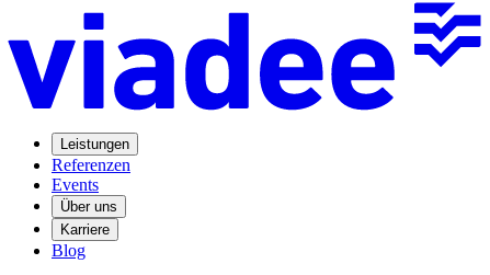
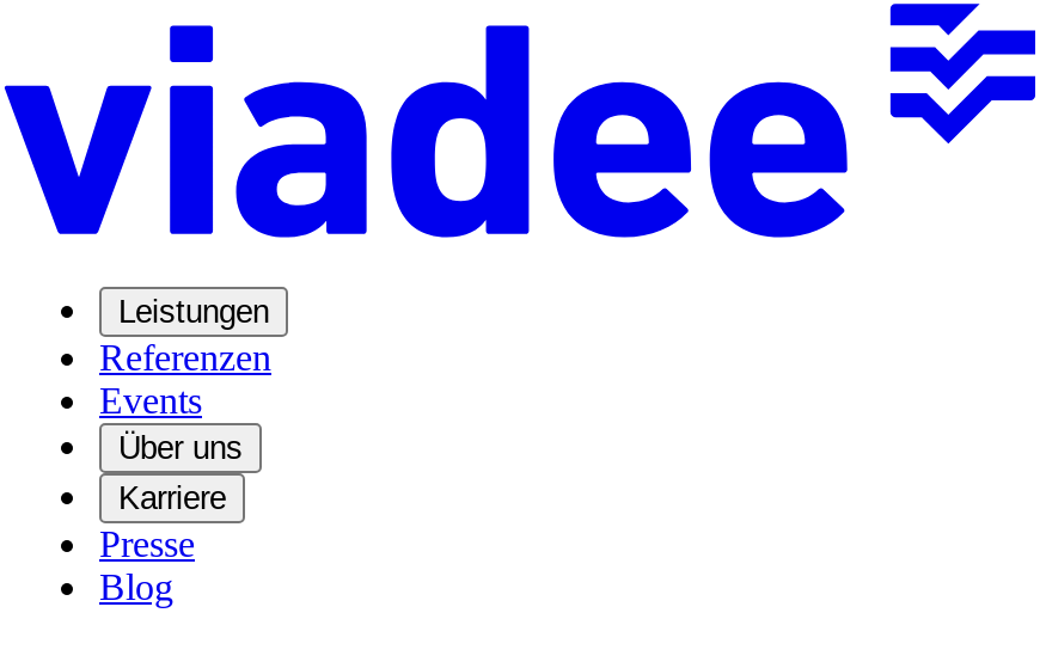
+ Presse
